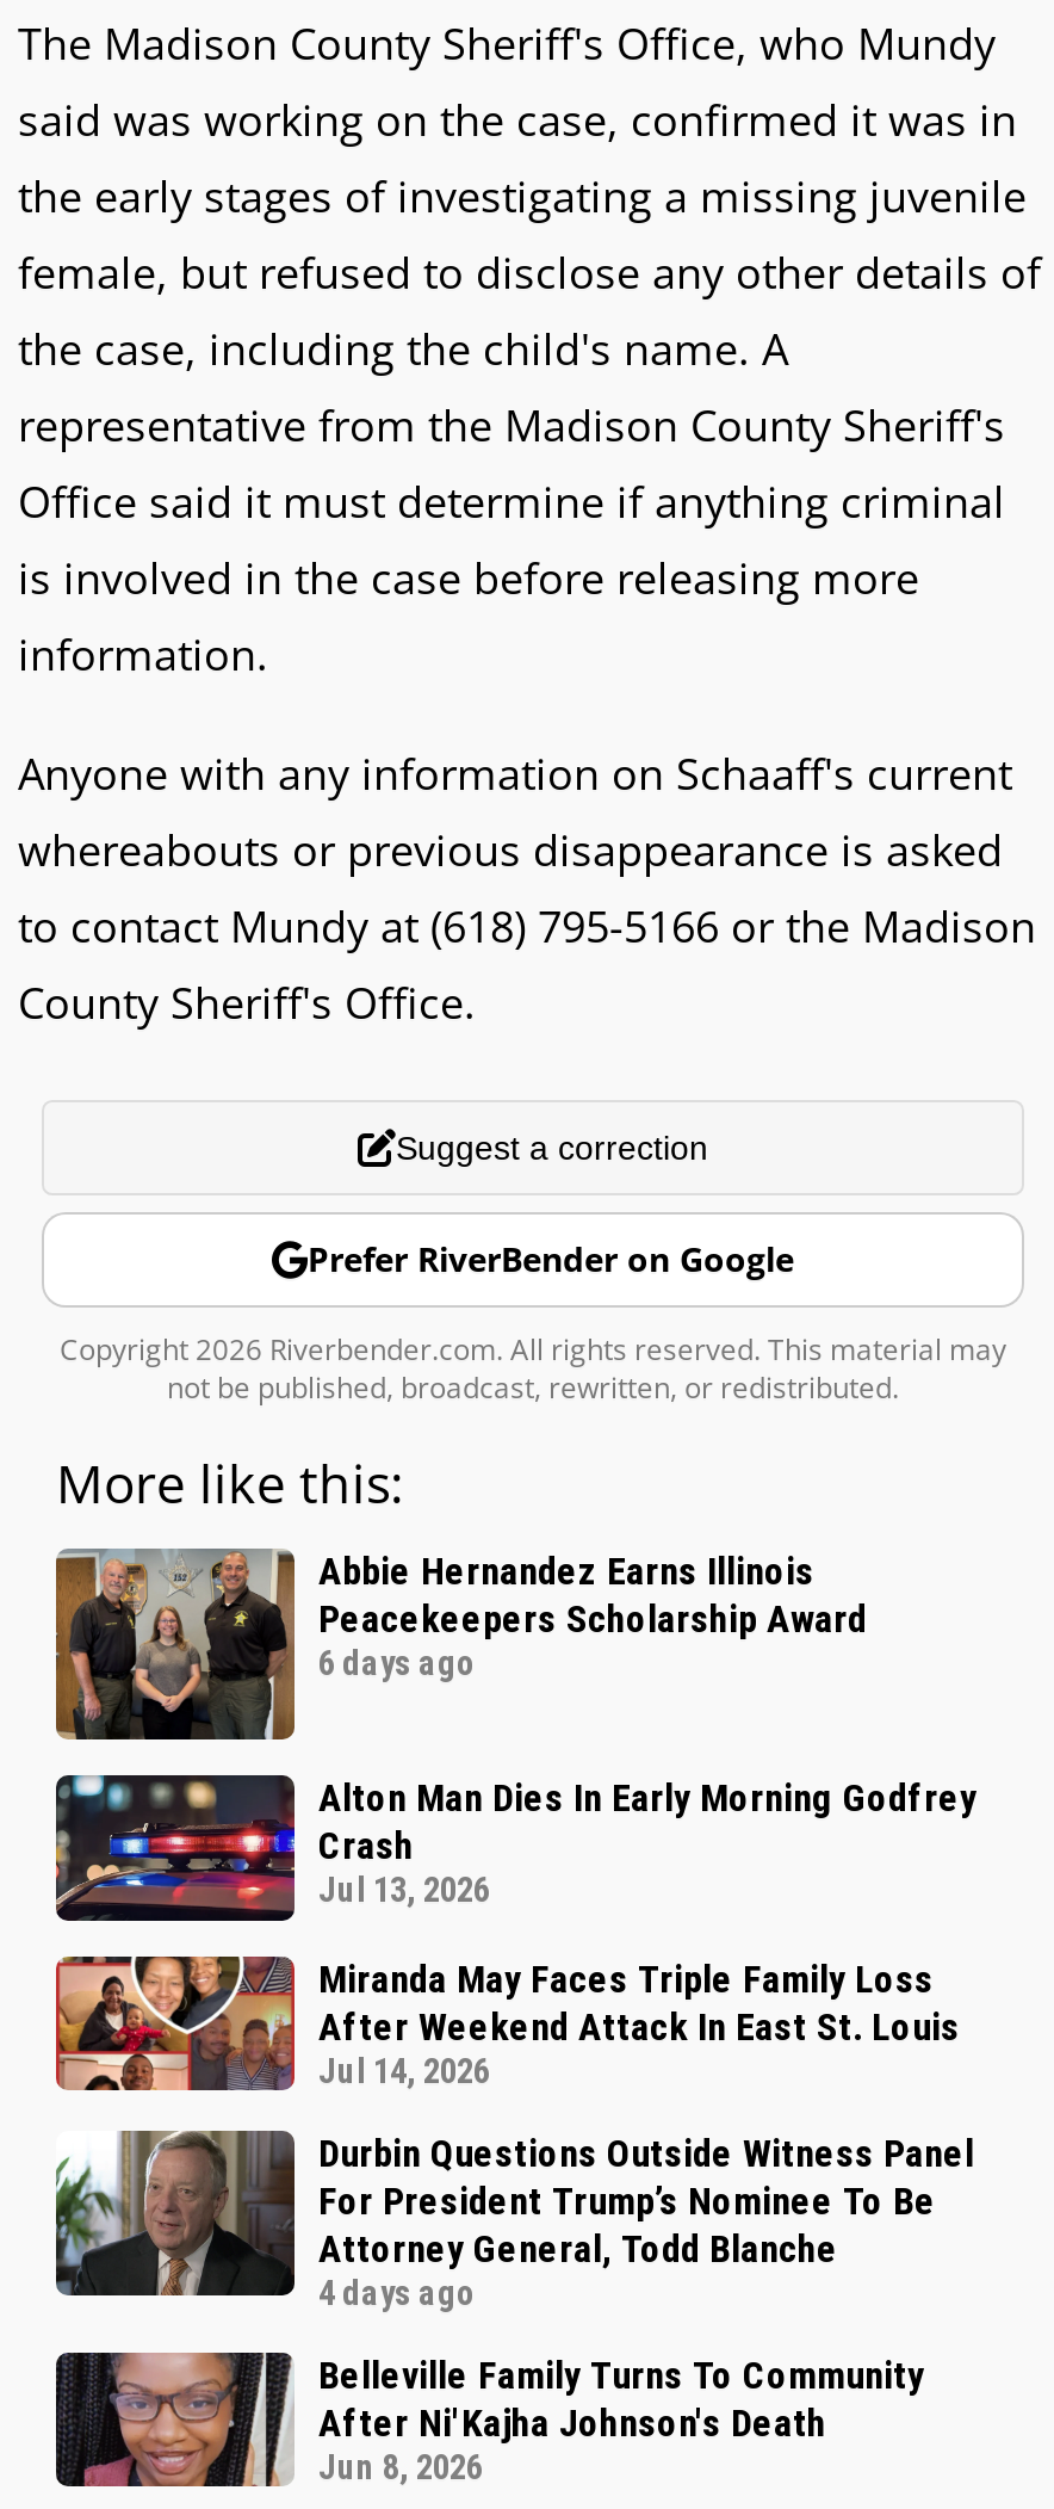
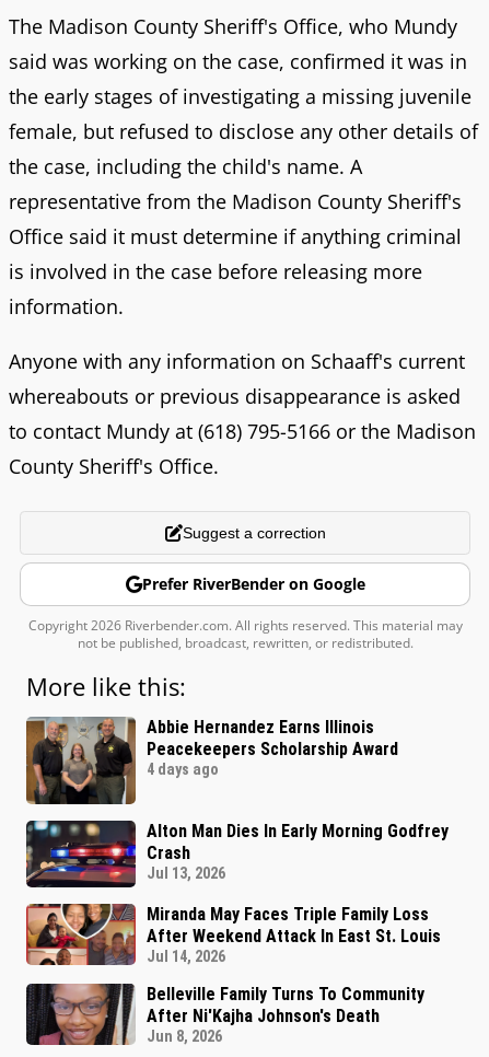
- 6 days ago
+ 4 days ago

- [image]
- Durbin Questions Outside Witness Panel
- For President Trump’s Nominee To Be
- Attorney General, Todd Blanche
- 4 days ago
